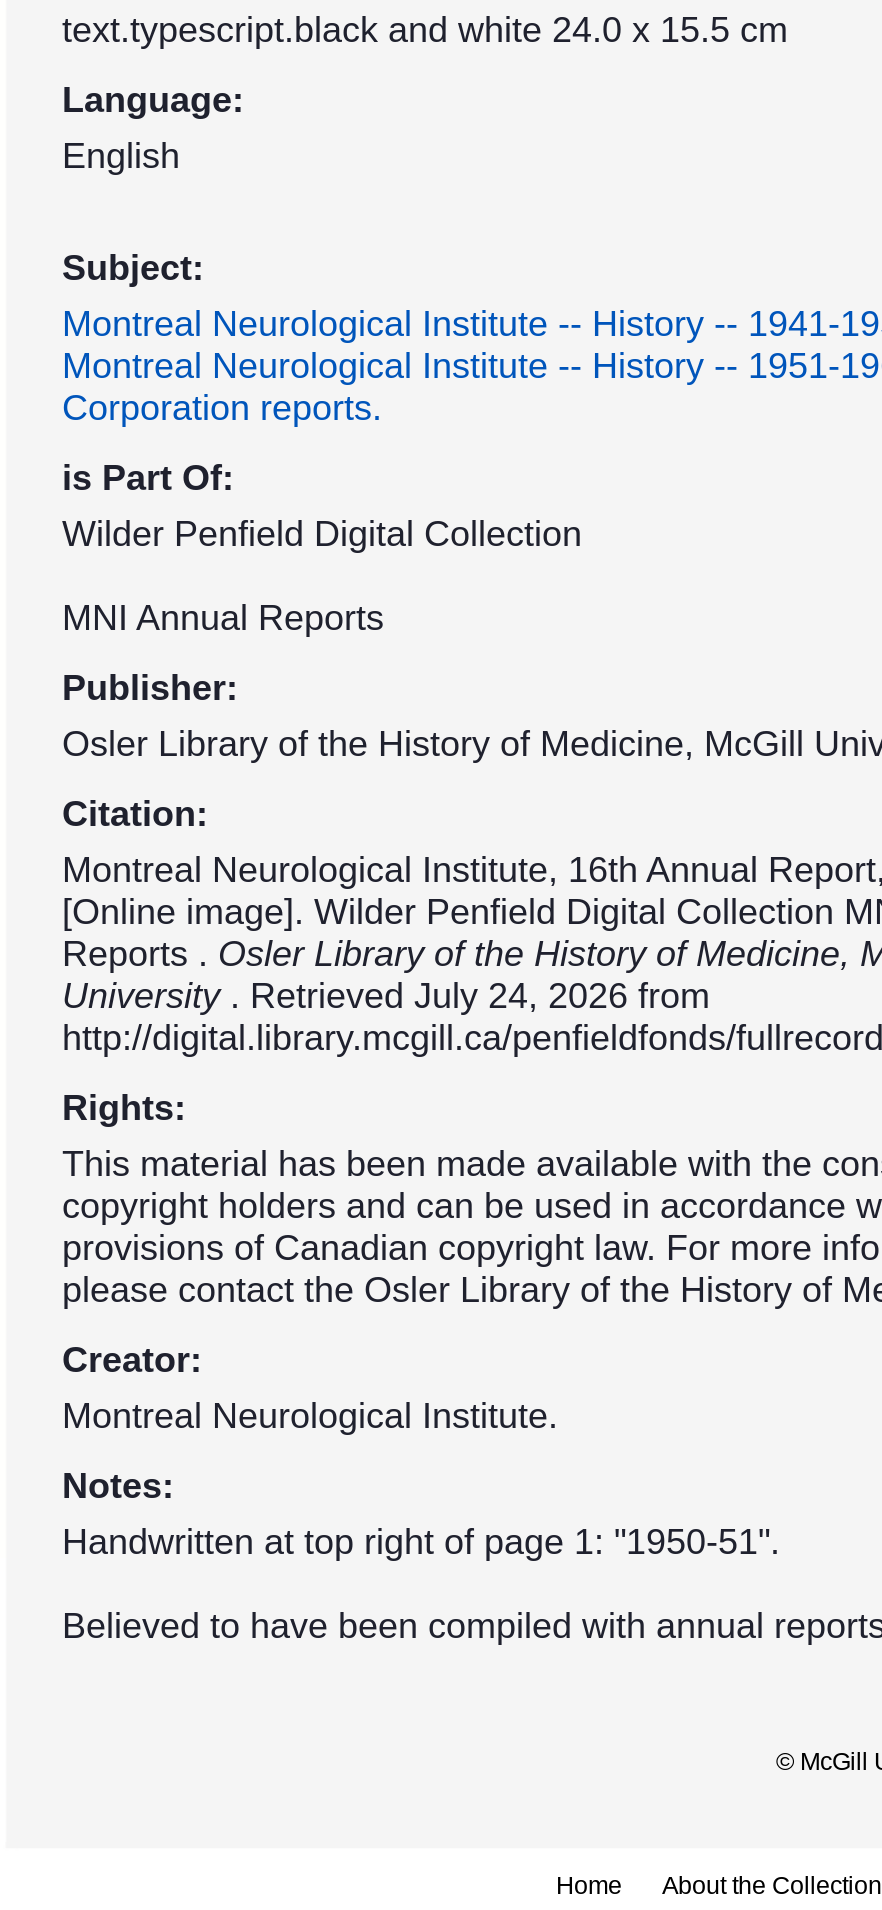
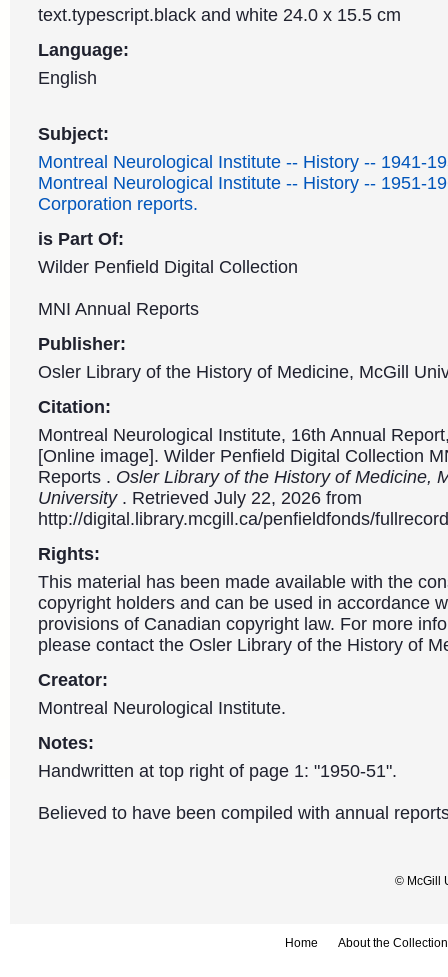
- University. Retrieved July 24, 2026 from
+ University. Retrieved July 22, 2026 from
